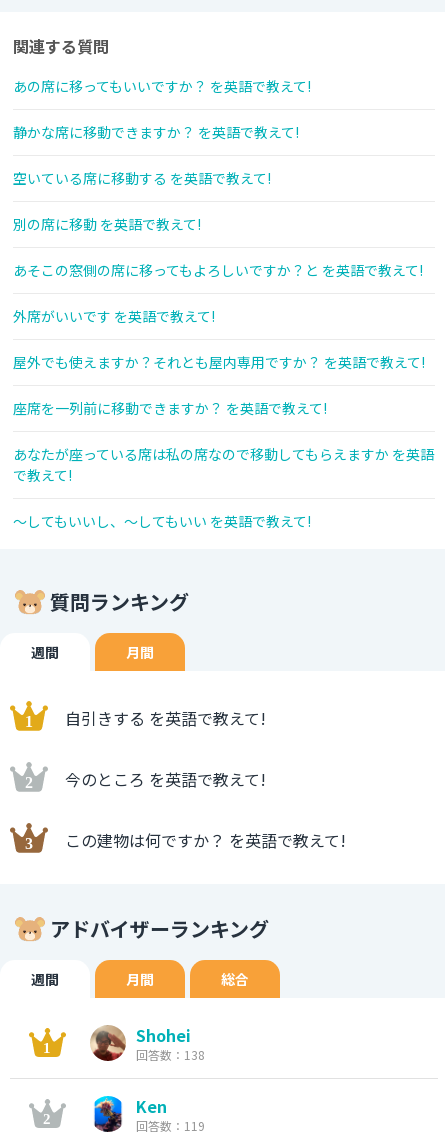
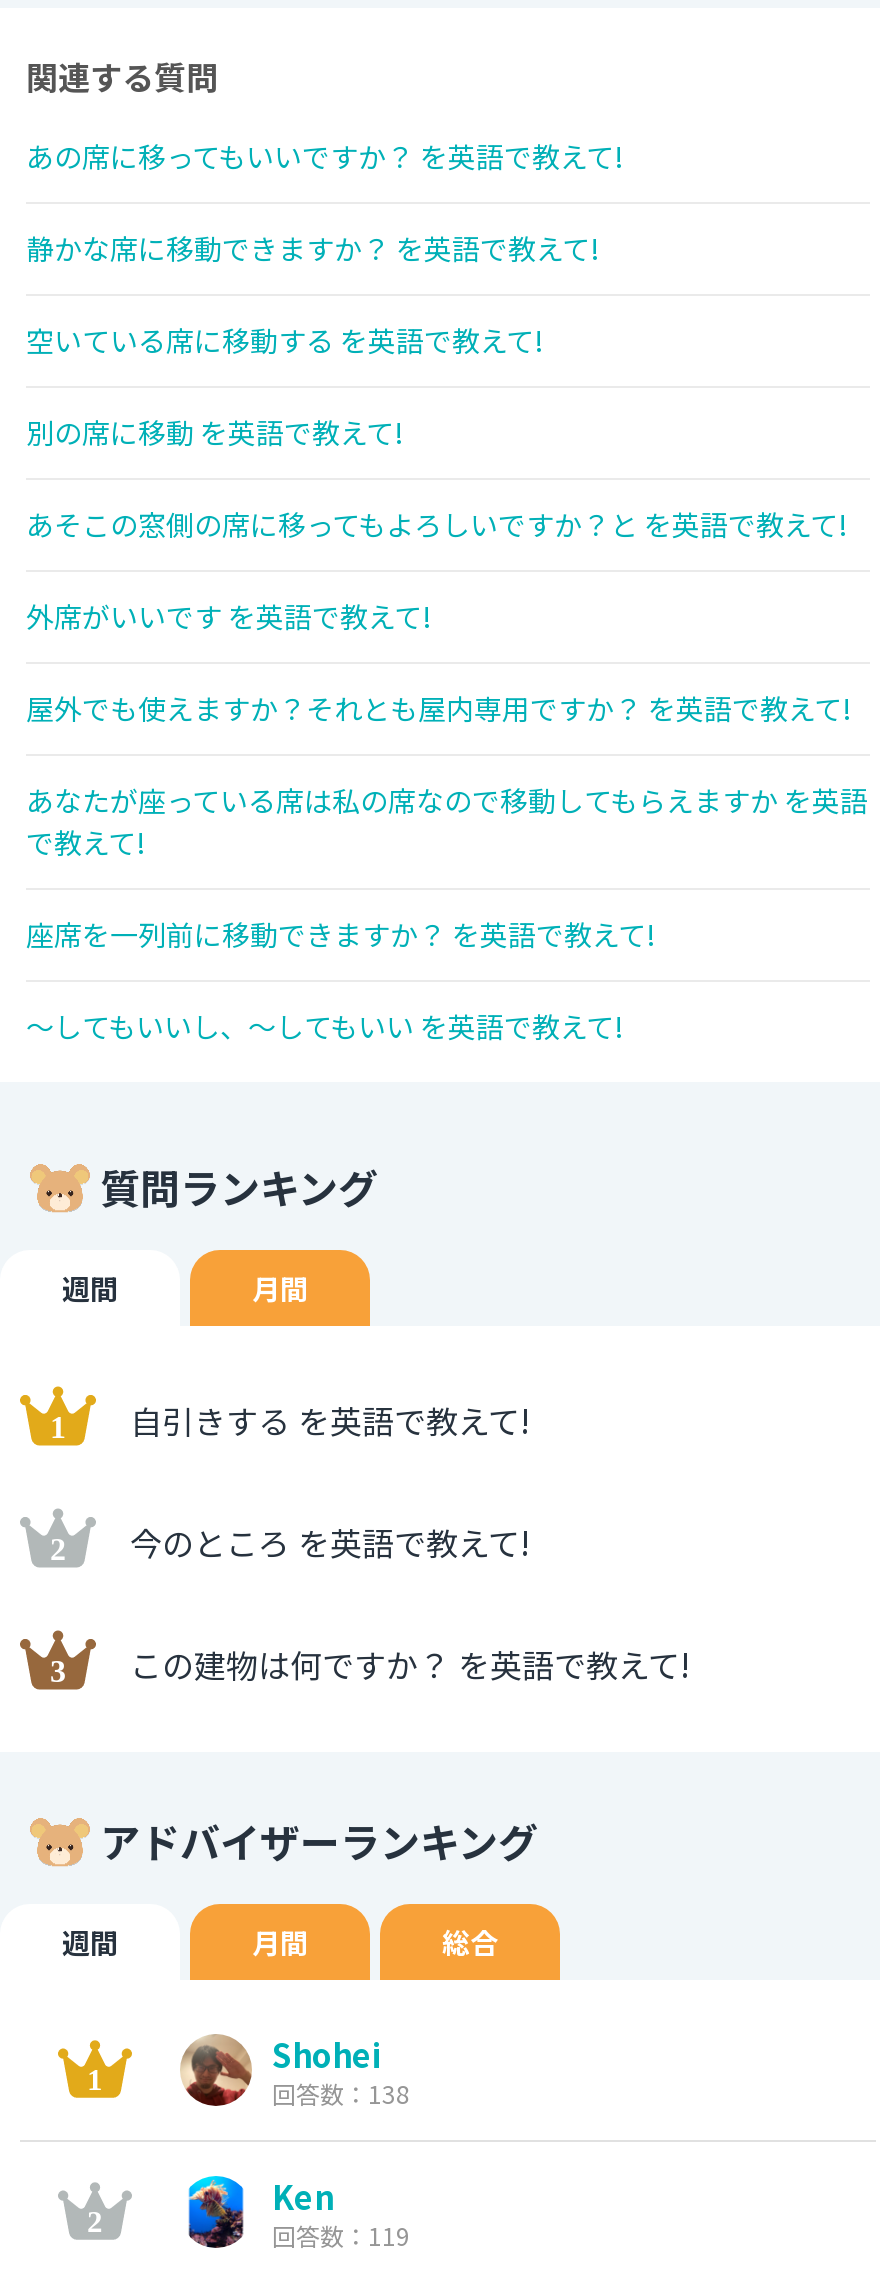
moved down: 座席を一列前に移動できますか？ を英語で教えて!

moved up: あなたが座っている席は私の席なので移動してもらえますか を英語 | で教えて!
